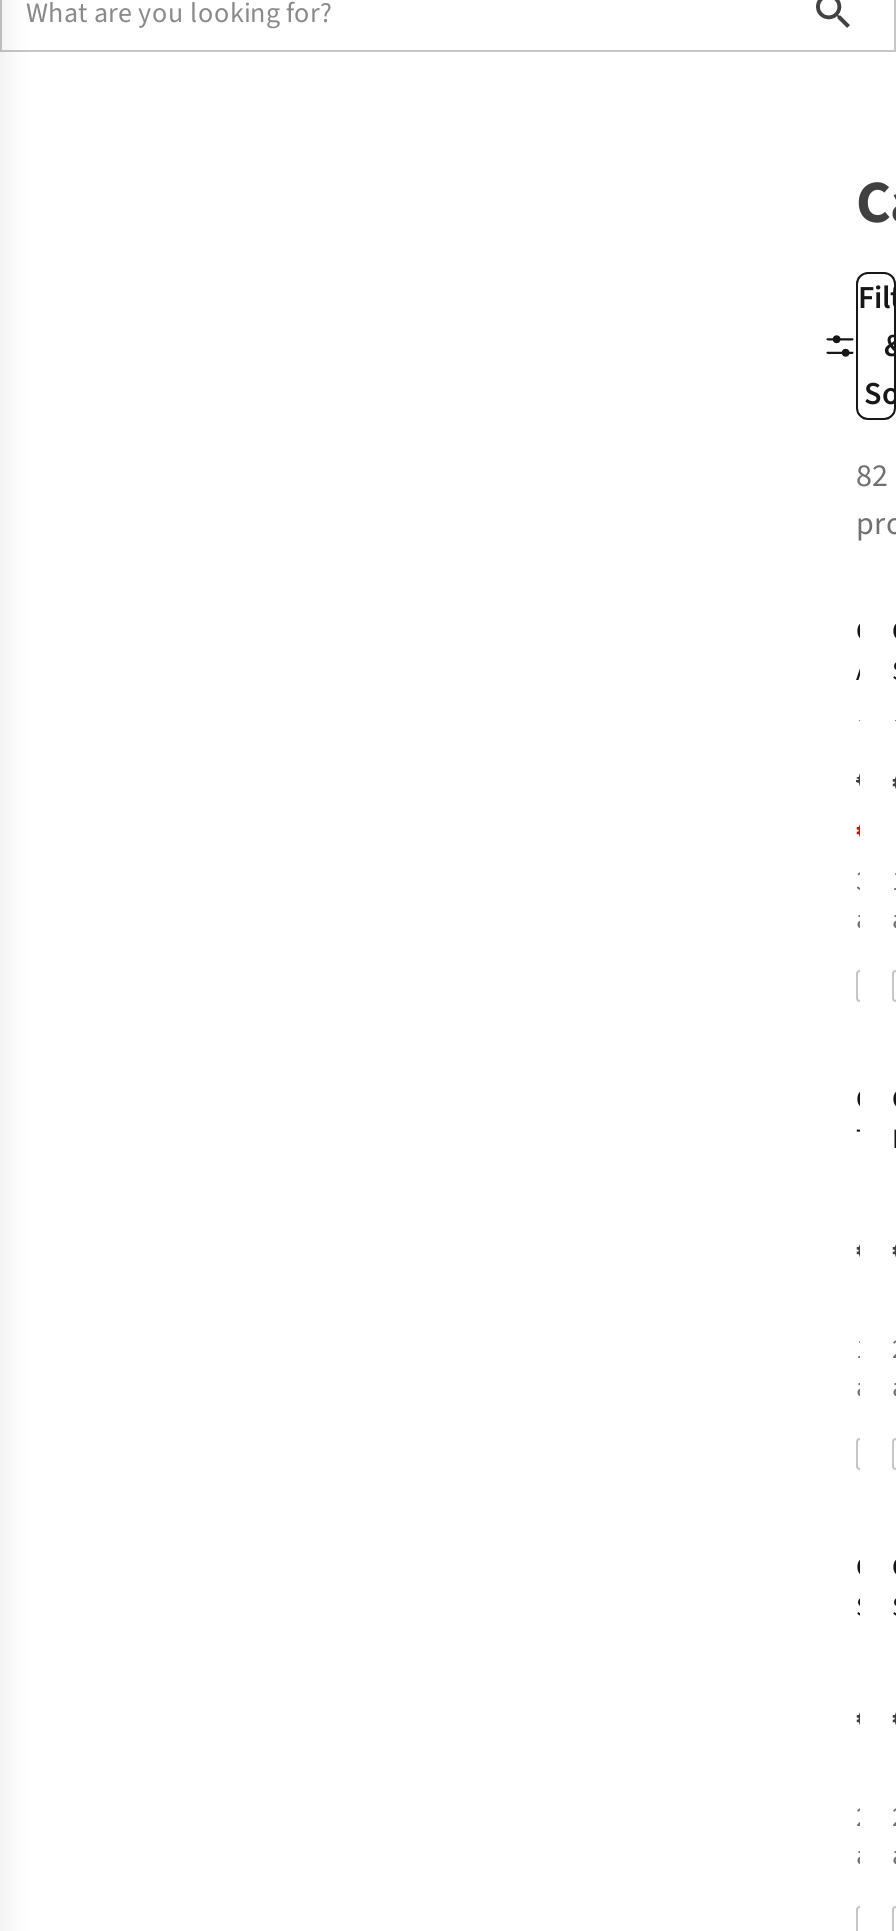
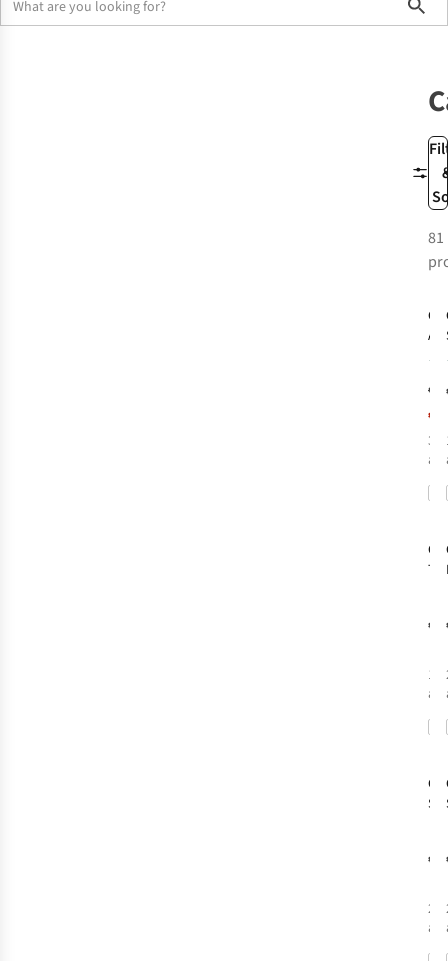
- 82
+ 81
